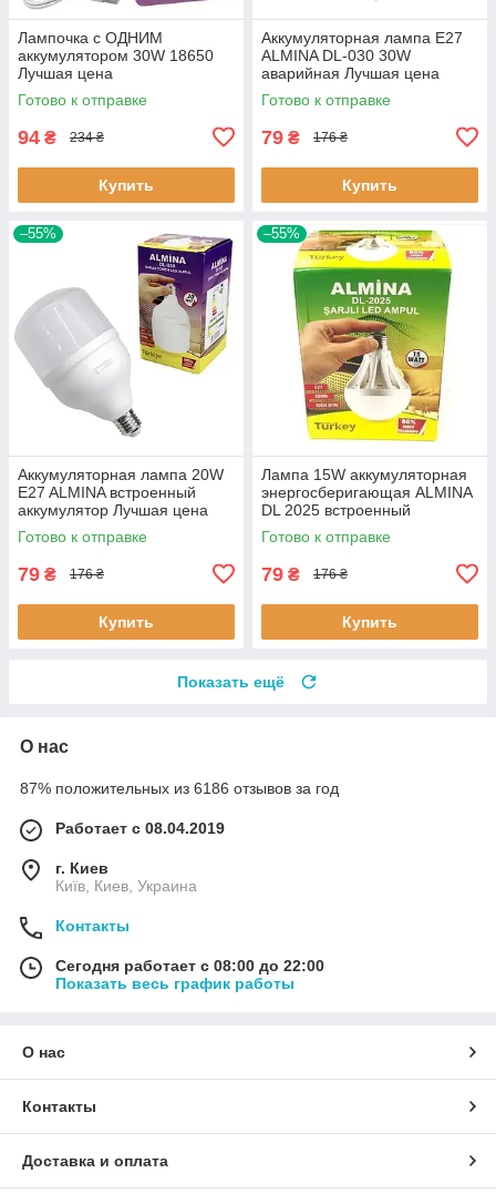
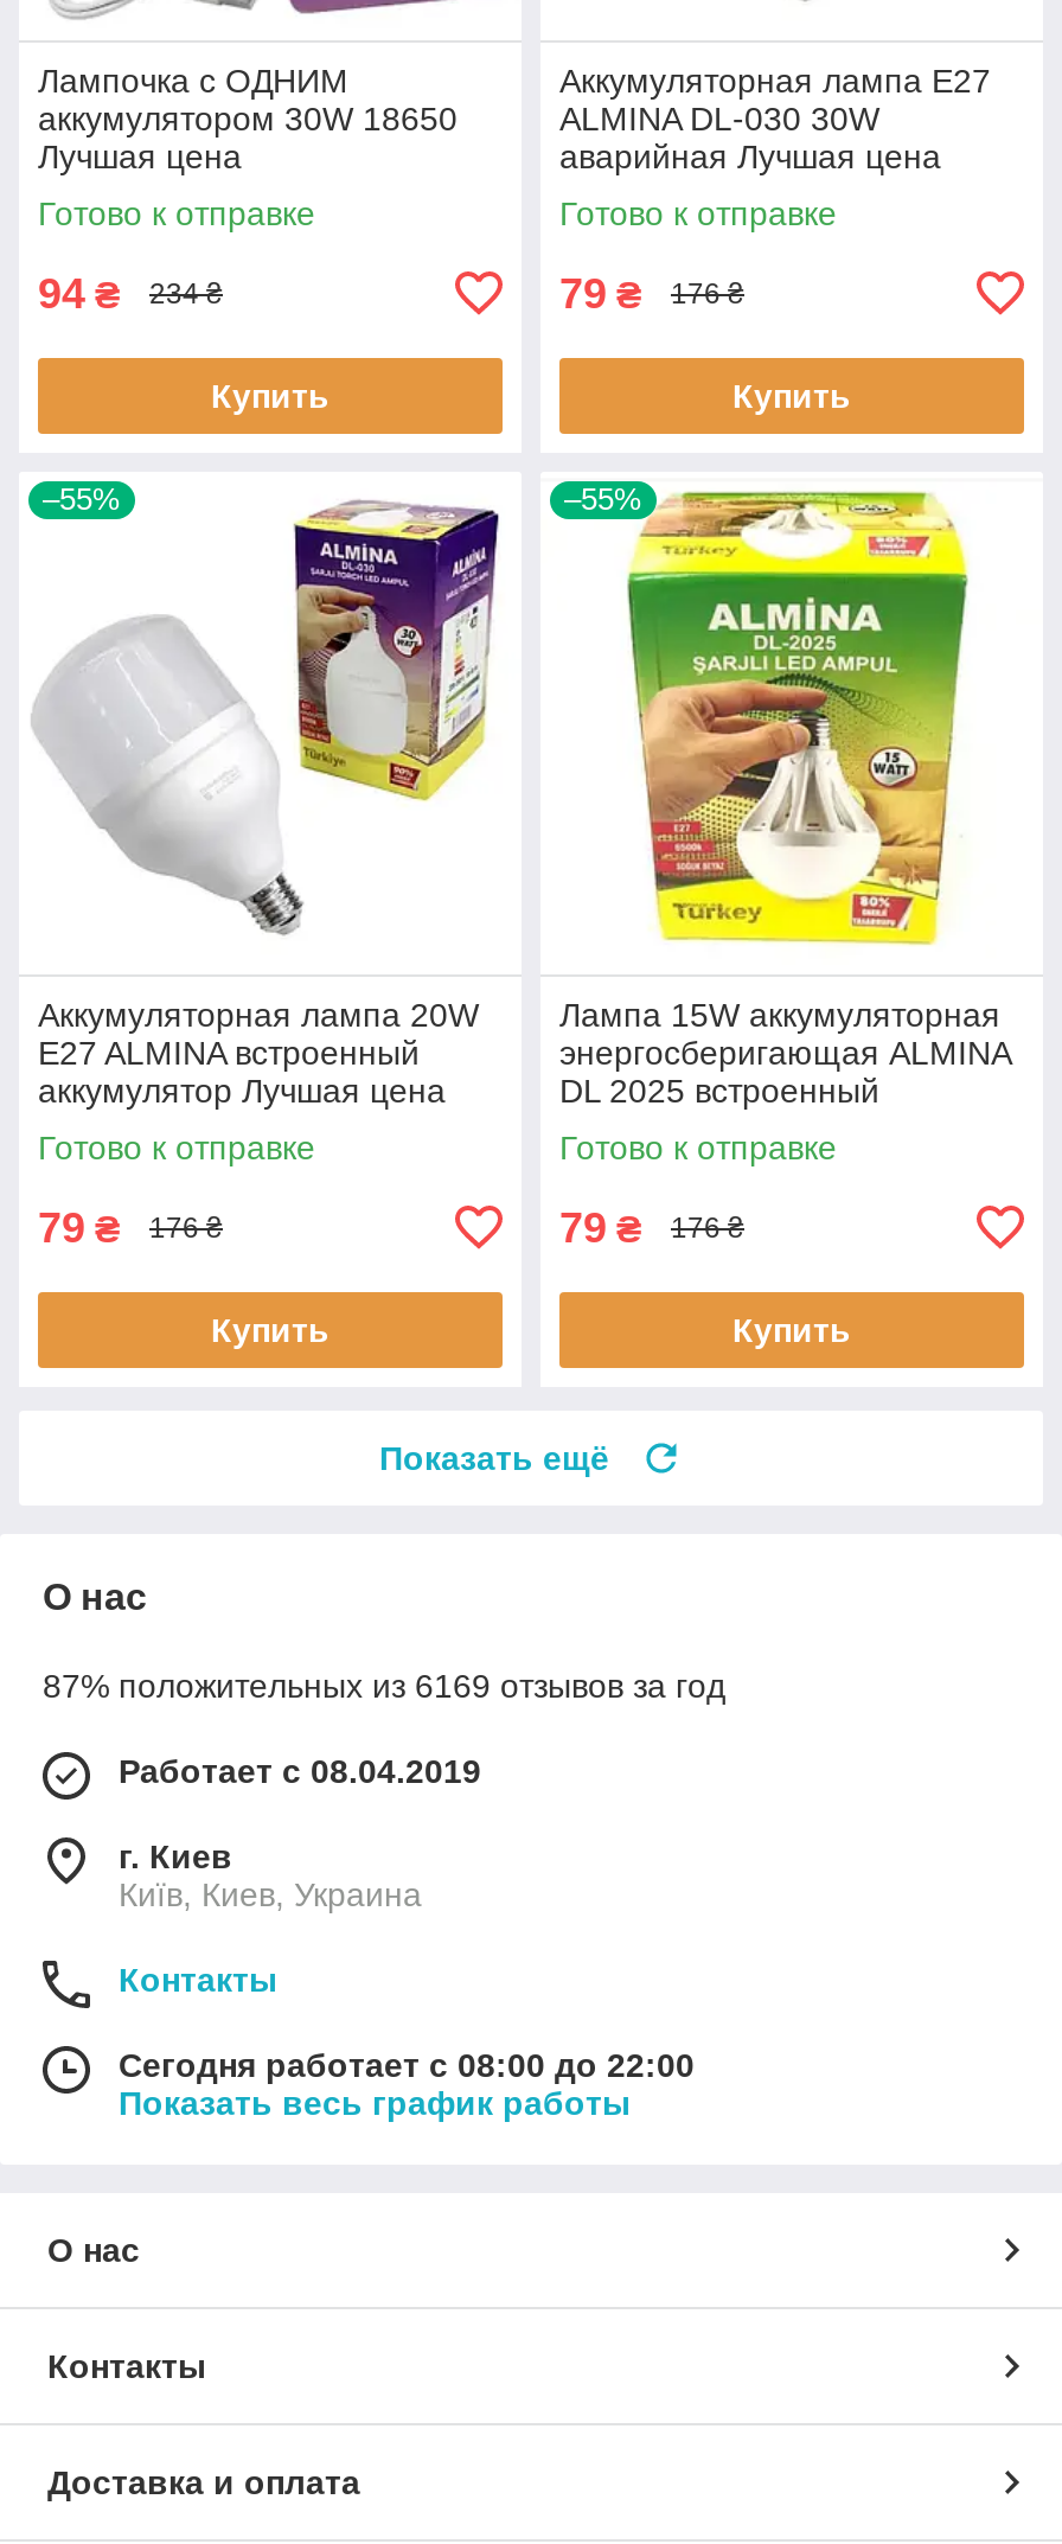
- 87% положительных из 6186 отзывов за год
+ 87% положительных из 6169 отзывов за год
